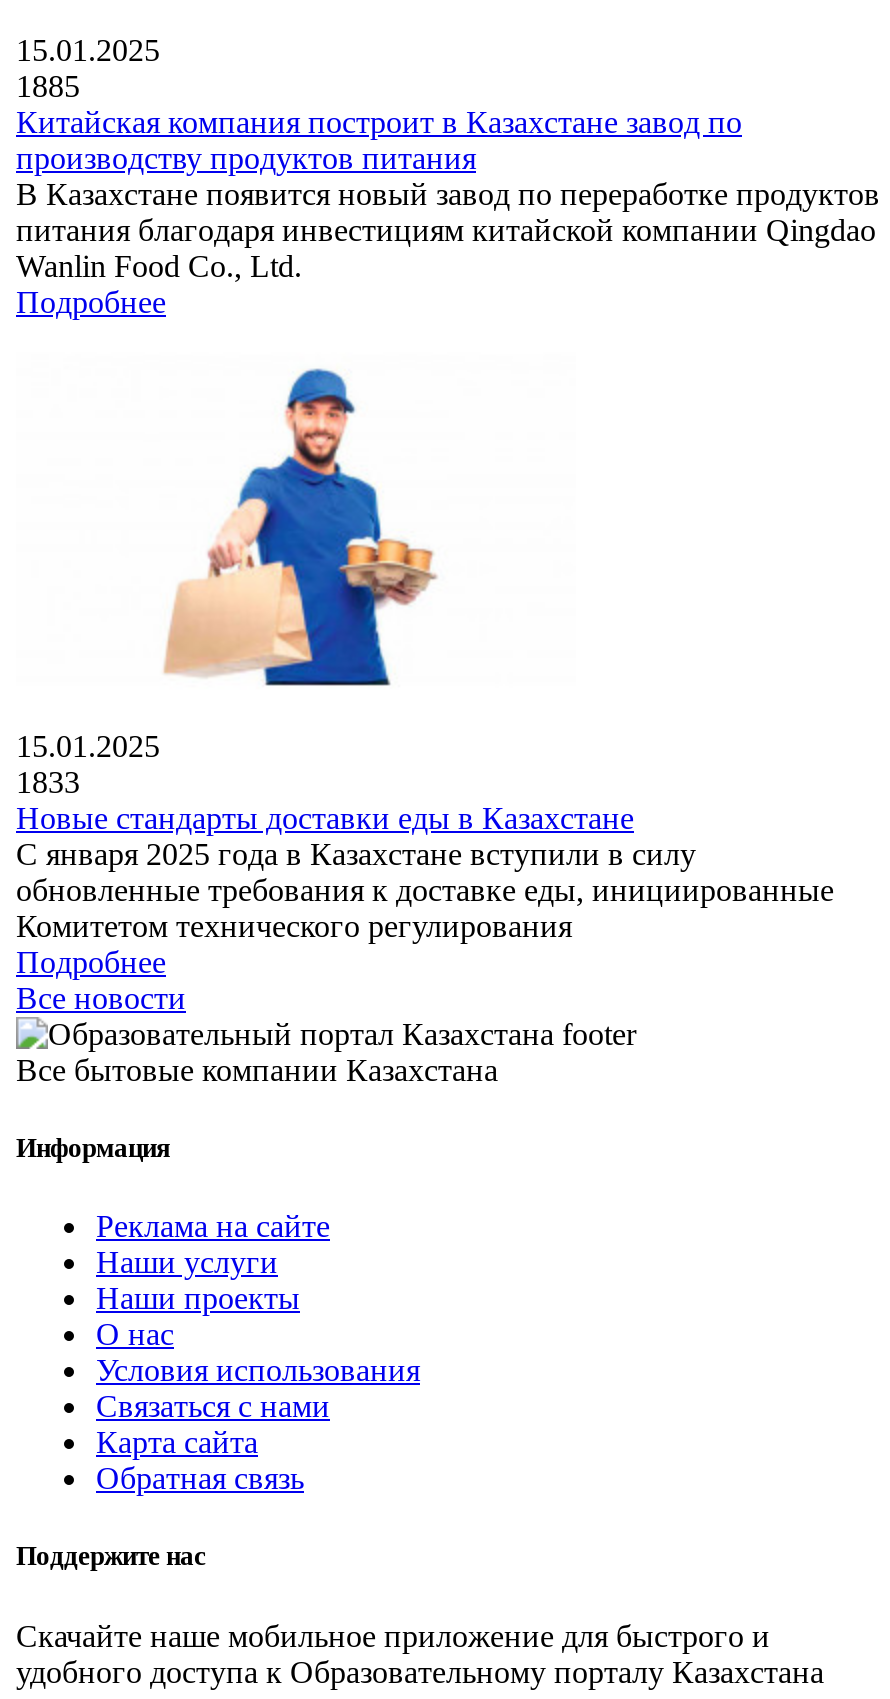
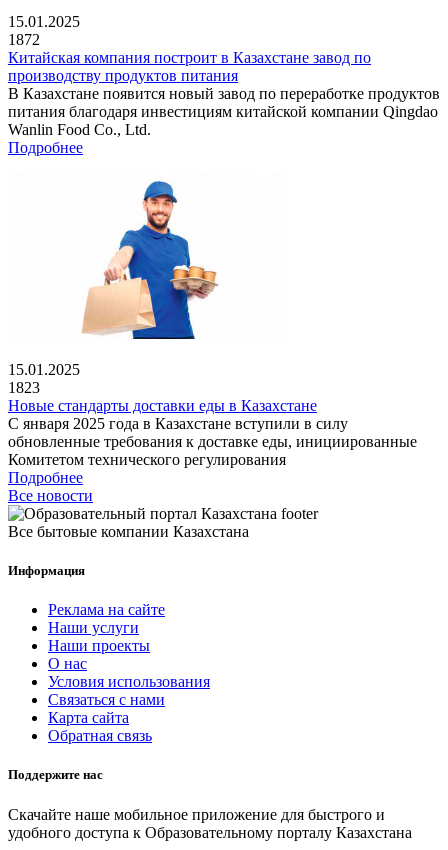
- 1885
+ 1872

- 1833
+ 1823
